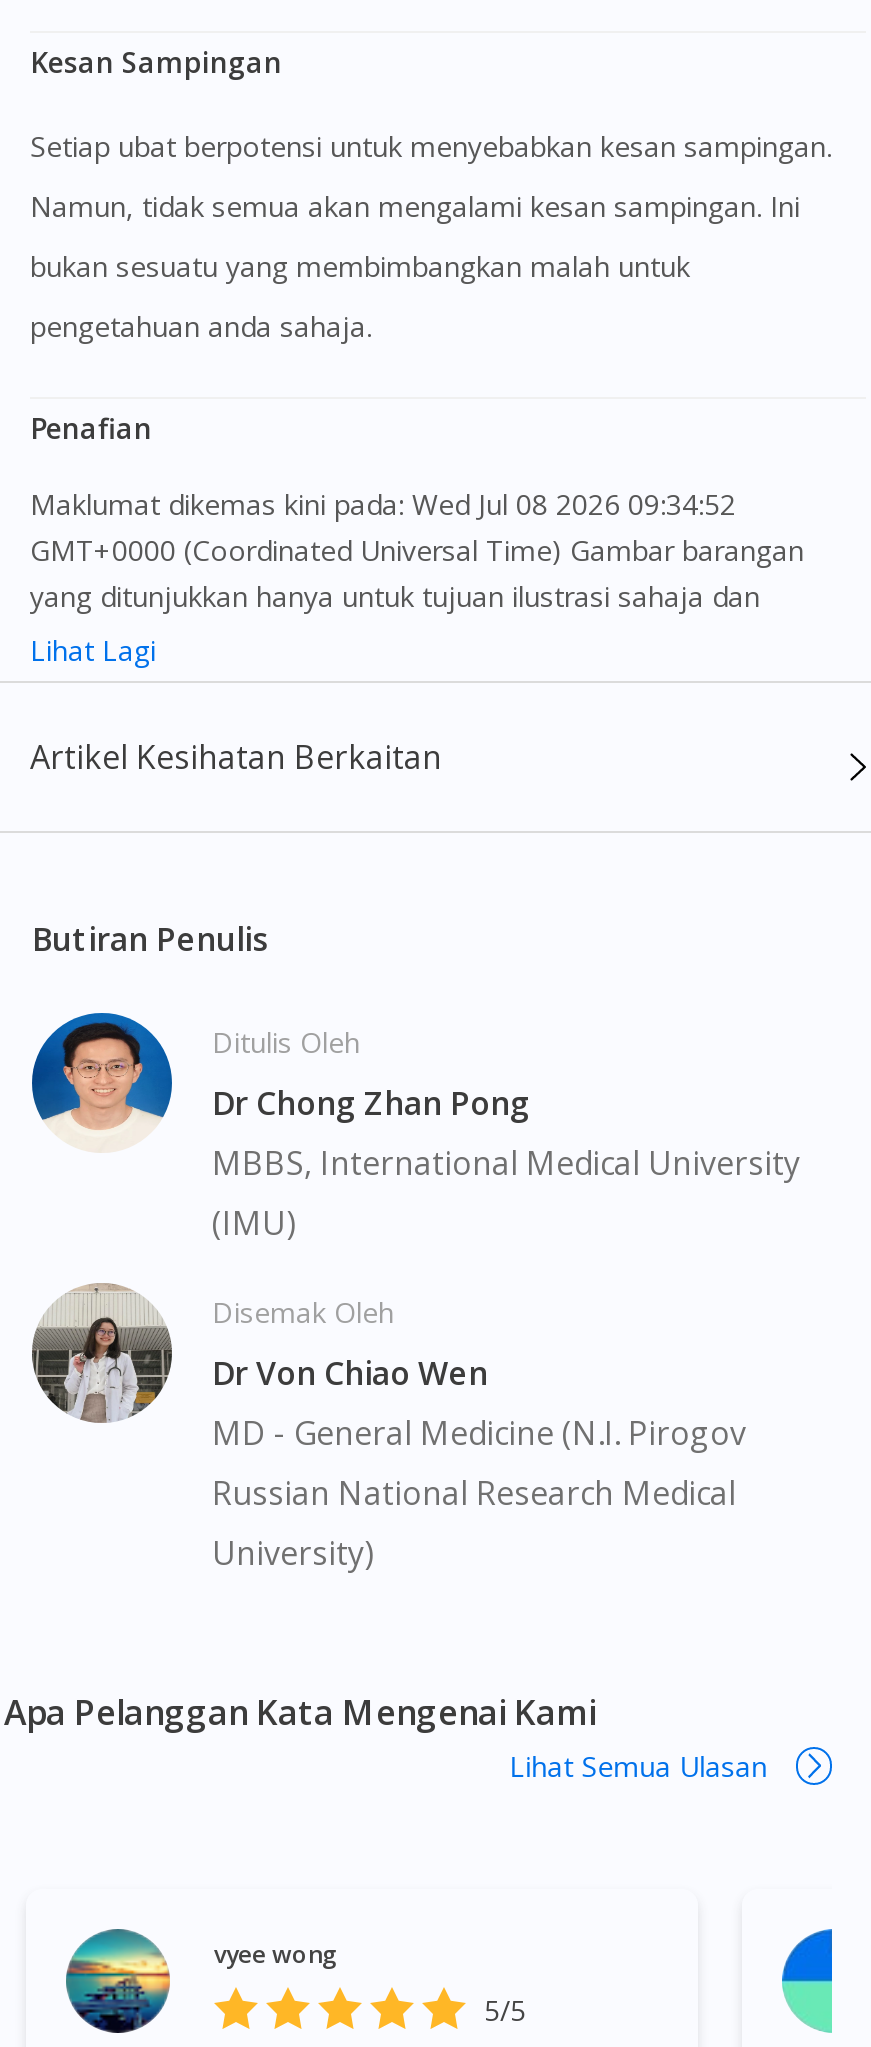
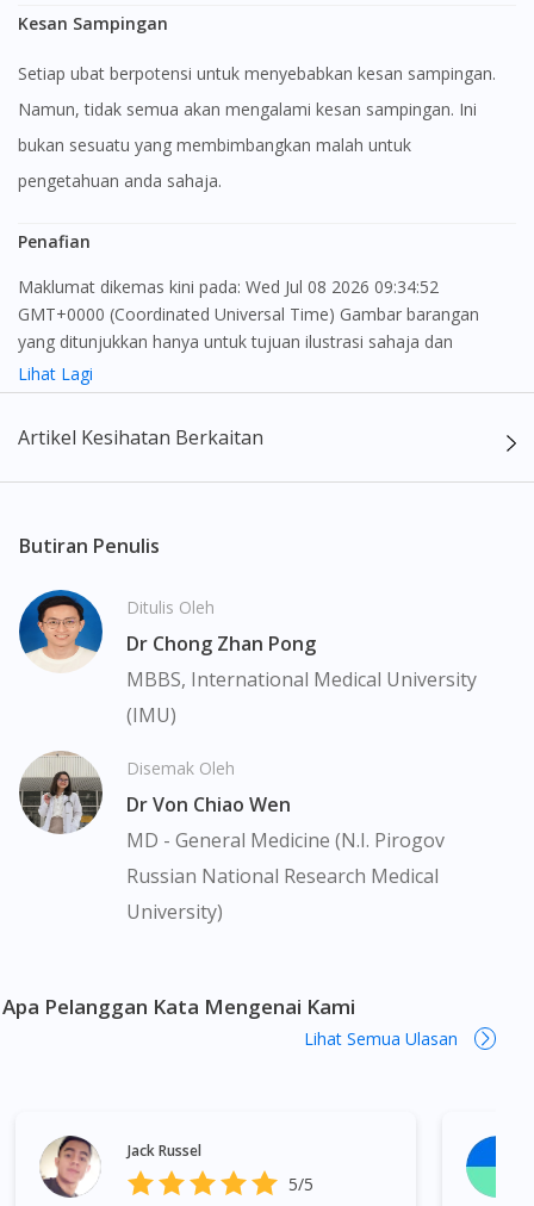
- vyee wong
+ Jack Russel
